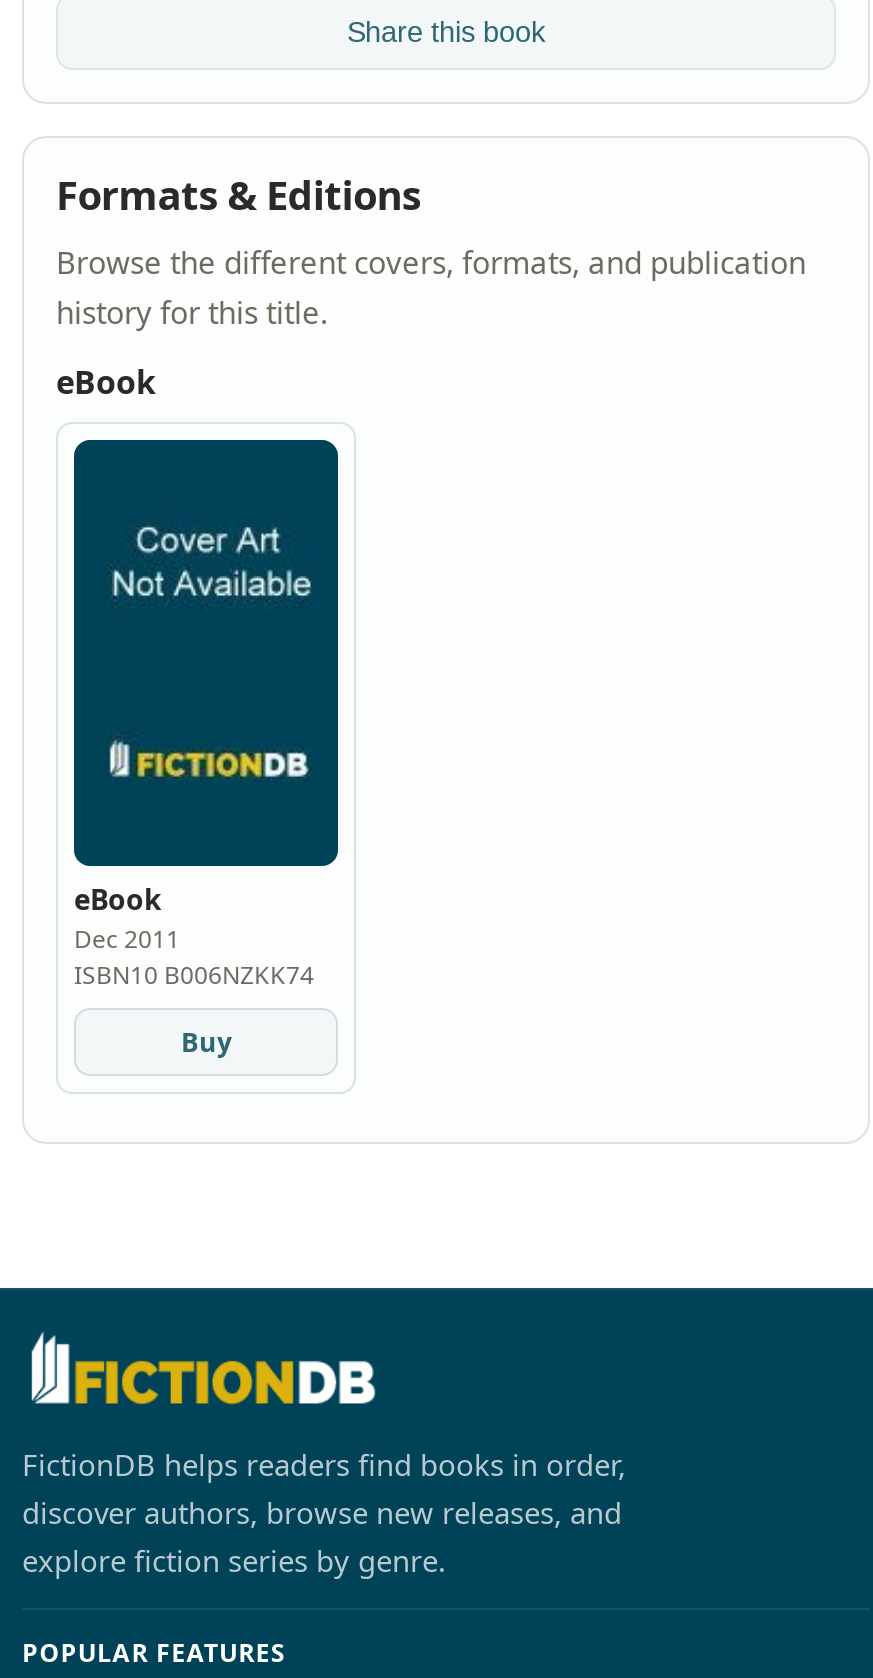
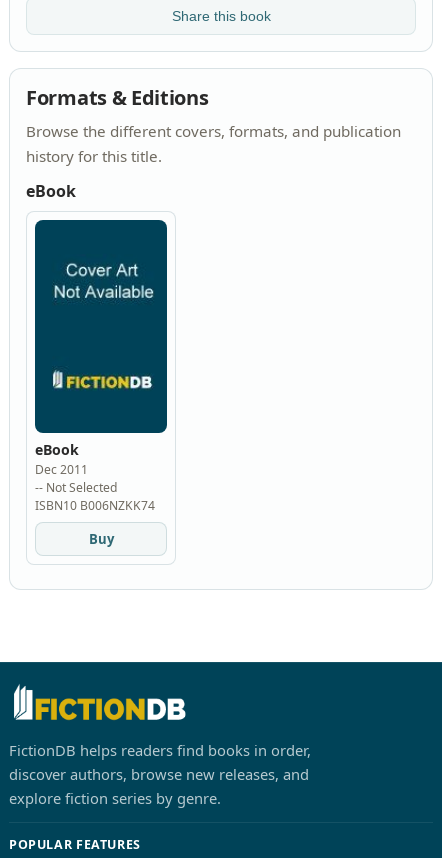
+ -- Not Selected
